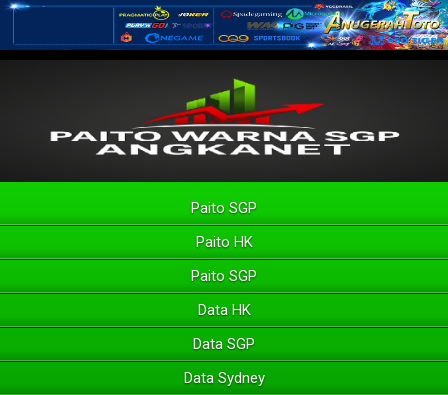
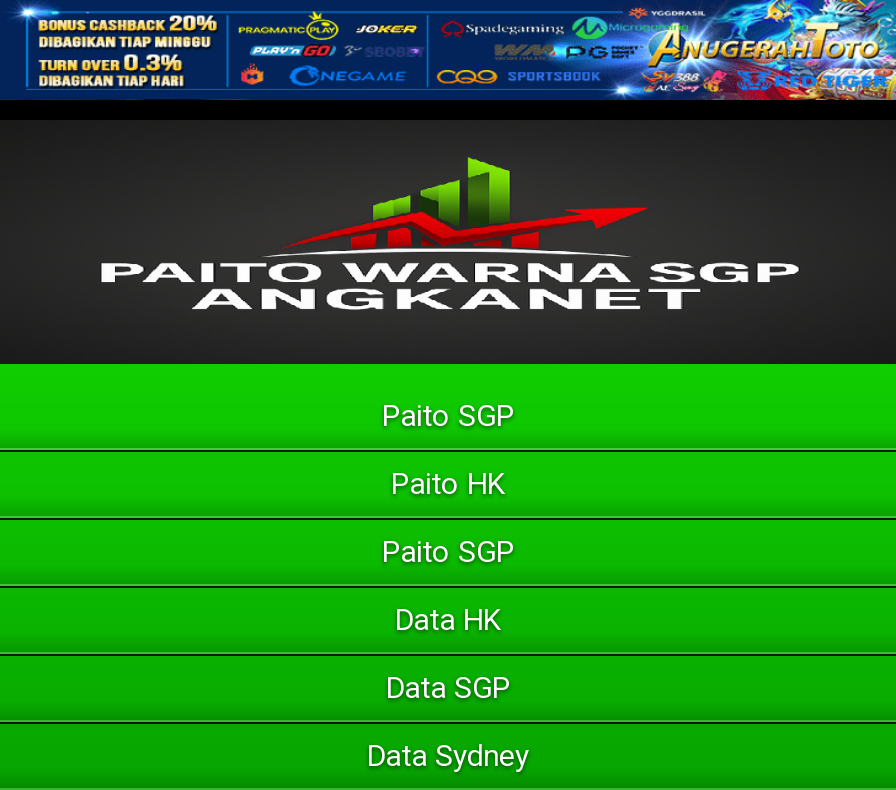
+ [image]
